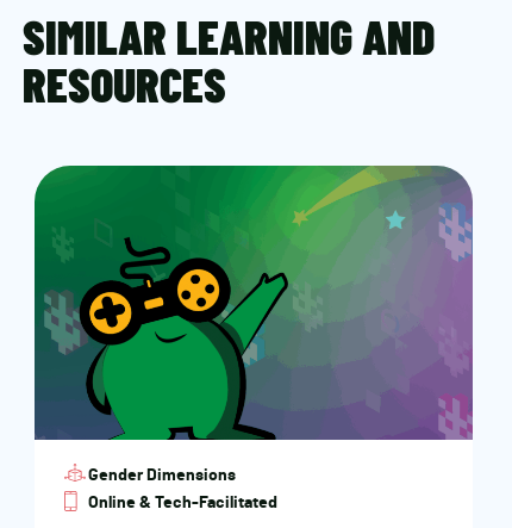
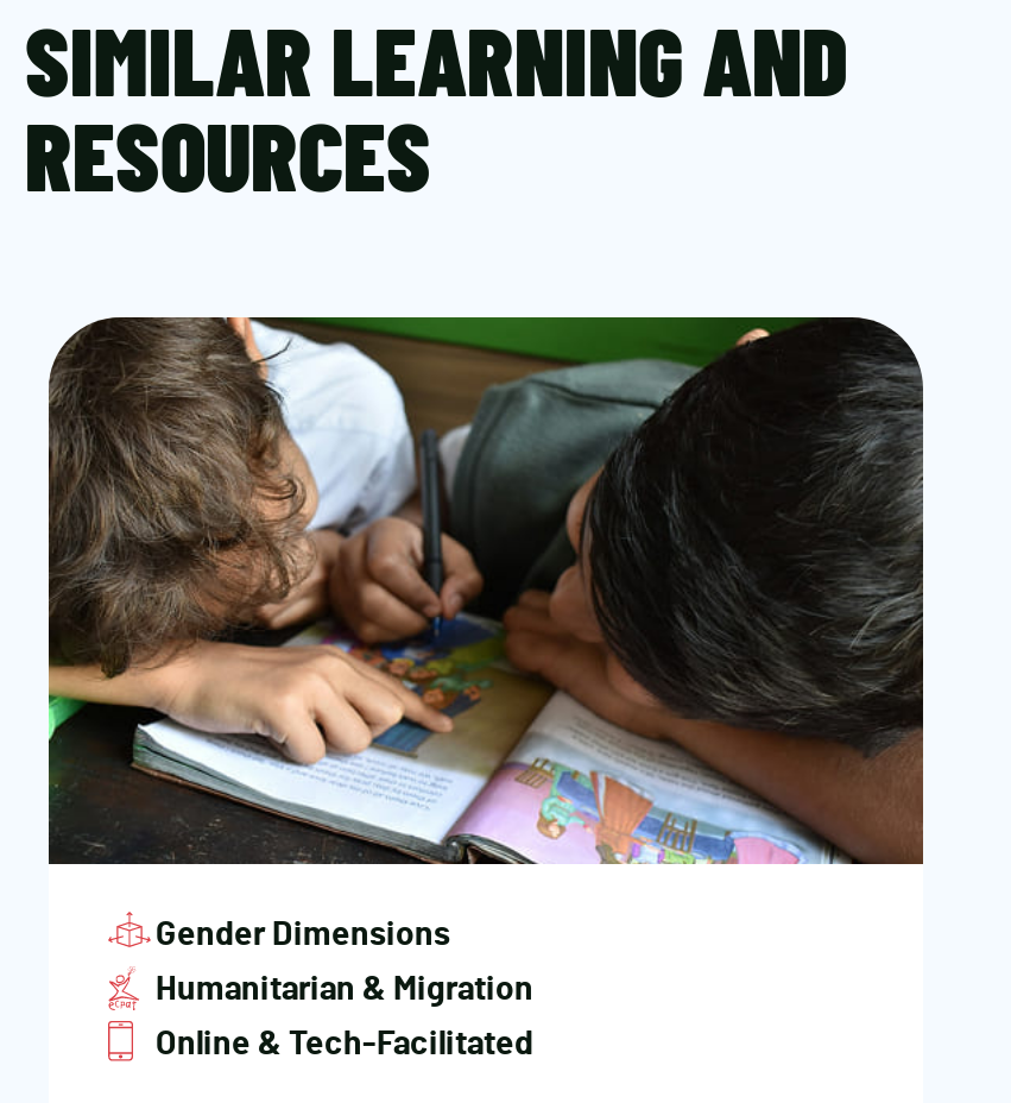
- [image]
+ [image]

+ Humanitarian & Migration
